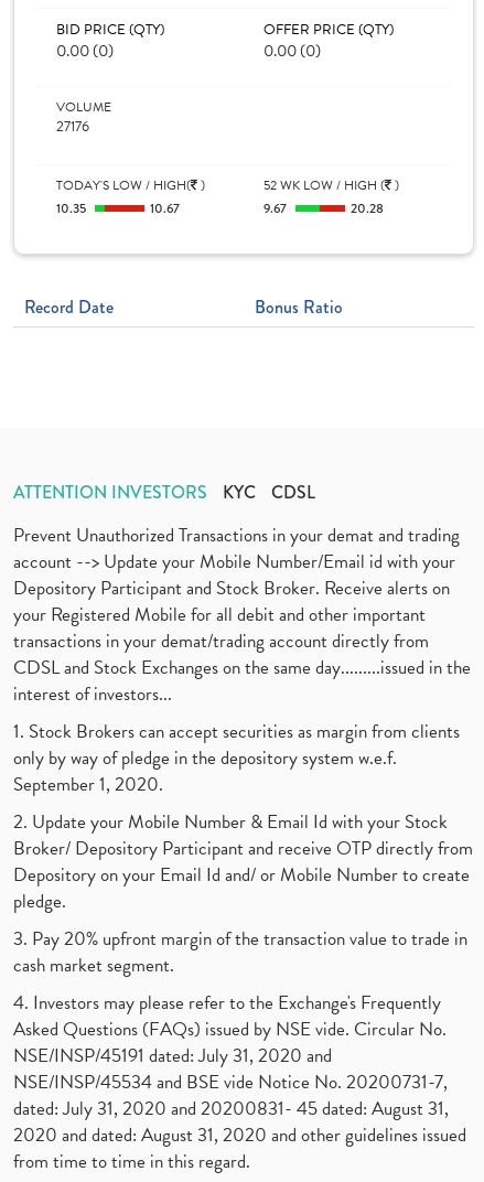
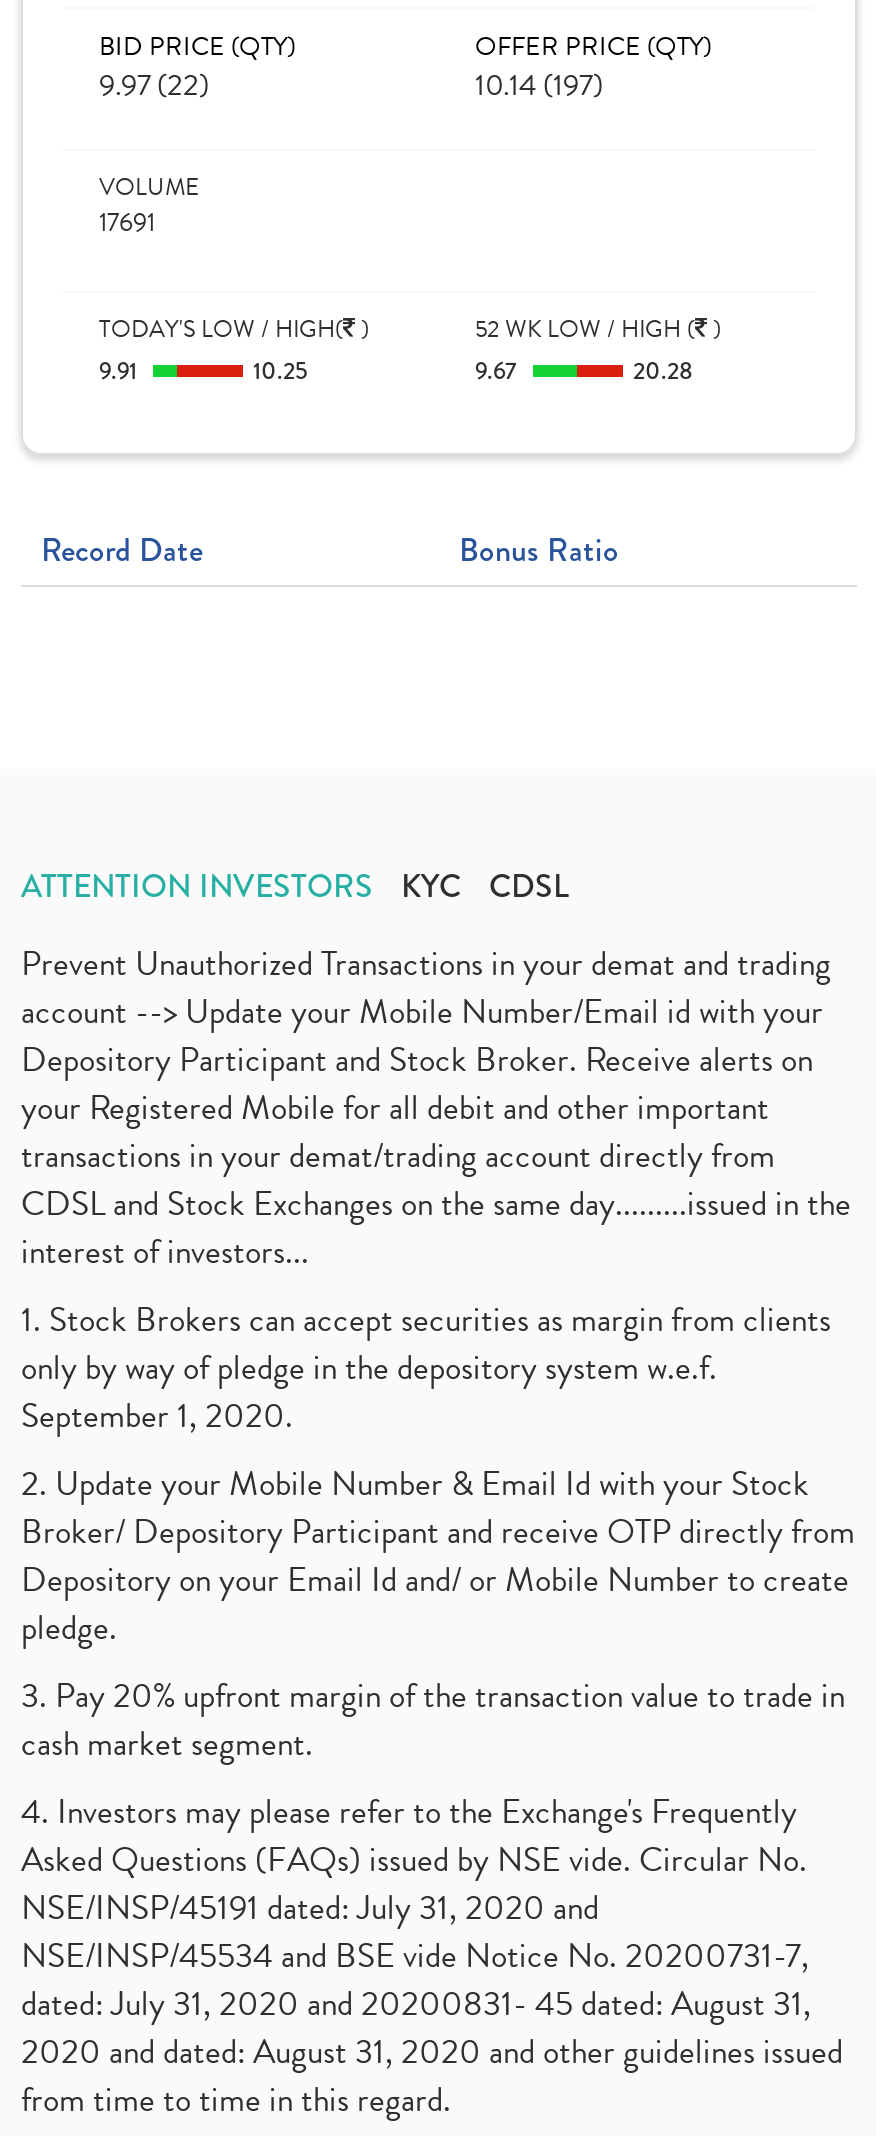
- 0.00 (0)
+ 9.97 (22)

- 0.00 (0)
+ 10.14 (197)

- 27176
+ 17691

- 10.35
+ 9.91

- 10.67
+ 10.25
